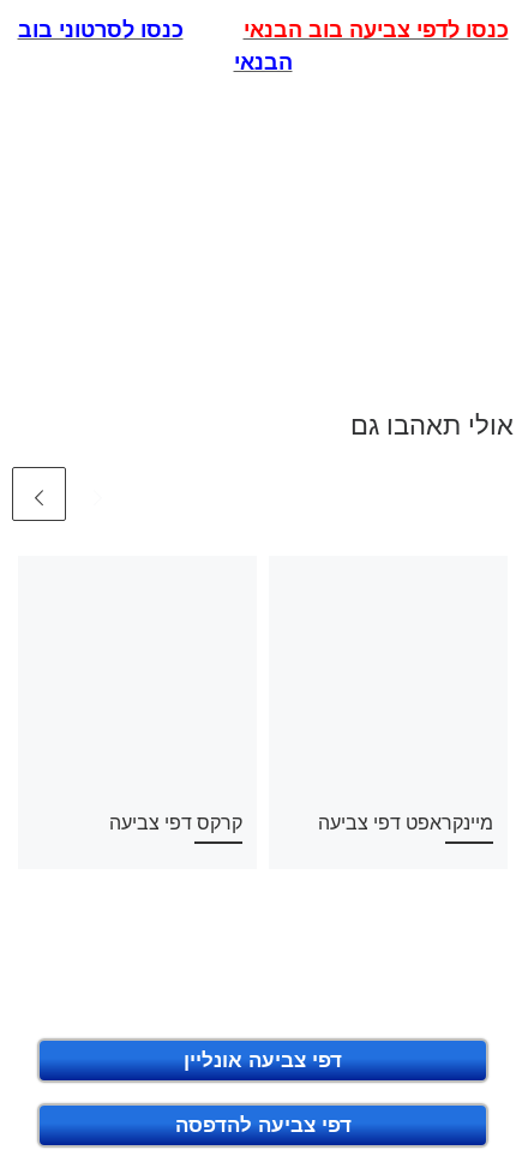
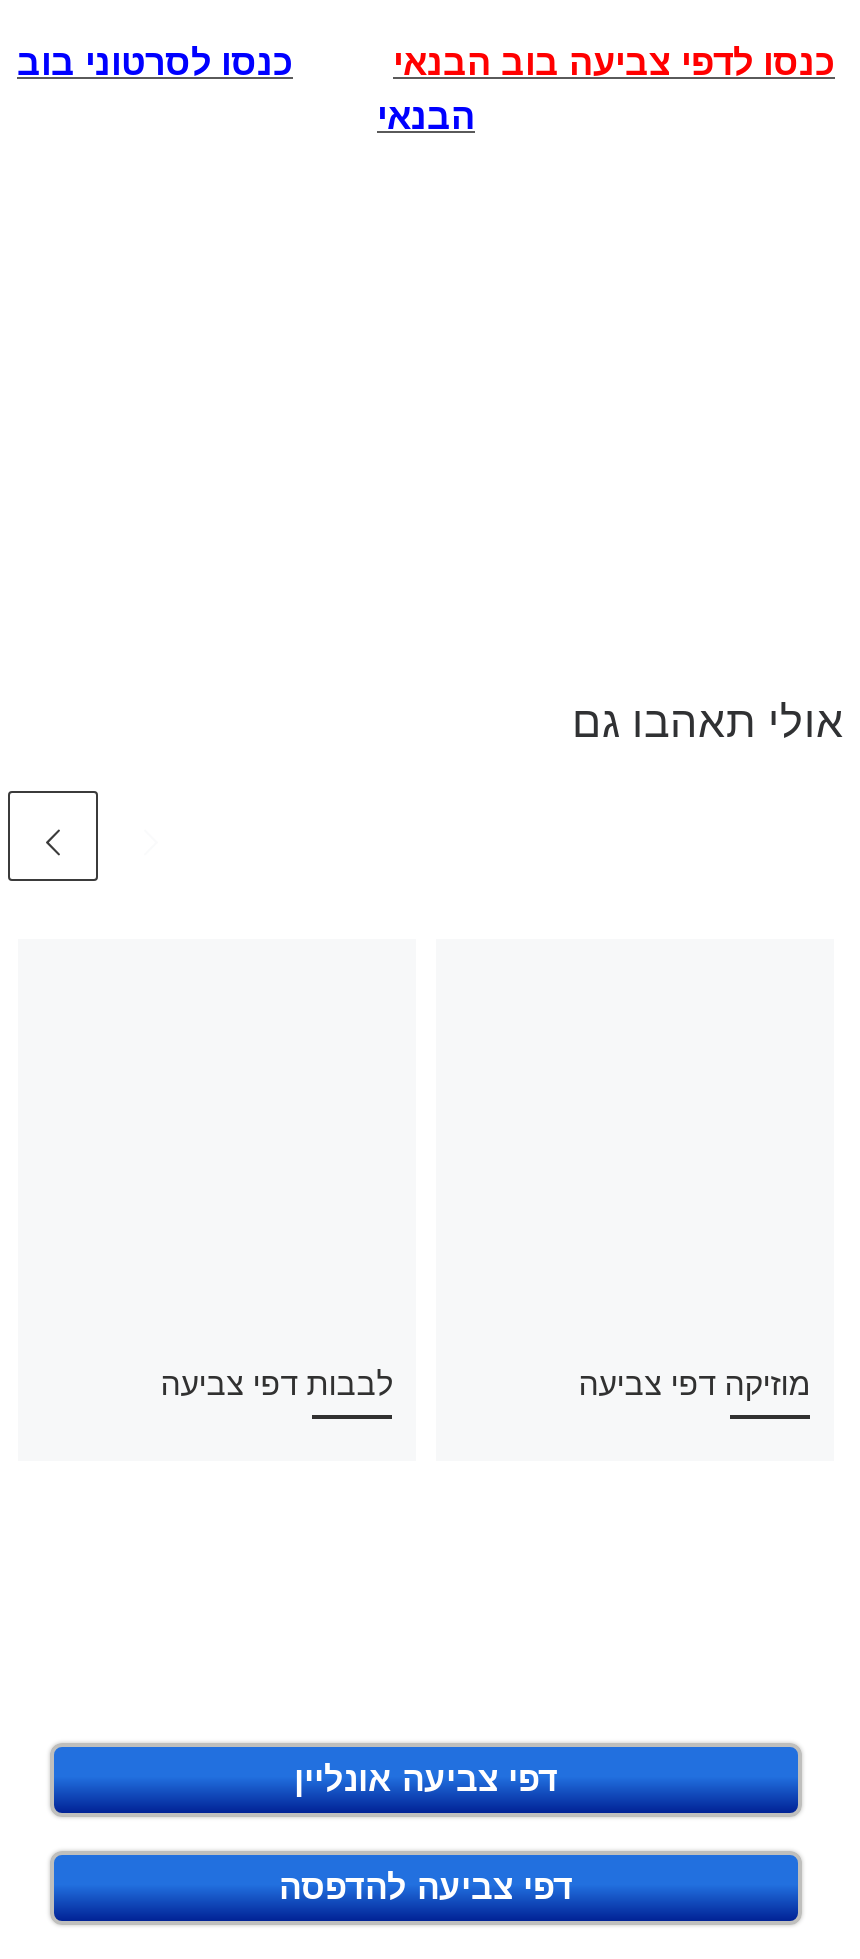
- קרקס דפי צביעה
+ לבבות דפי צביעה

- מיינקראפט דפי צביעה
+ מוזיקה דפי צביעה
